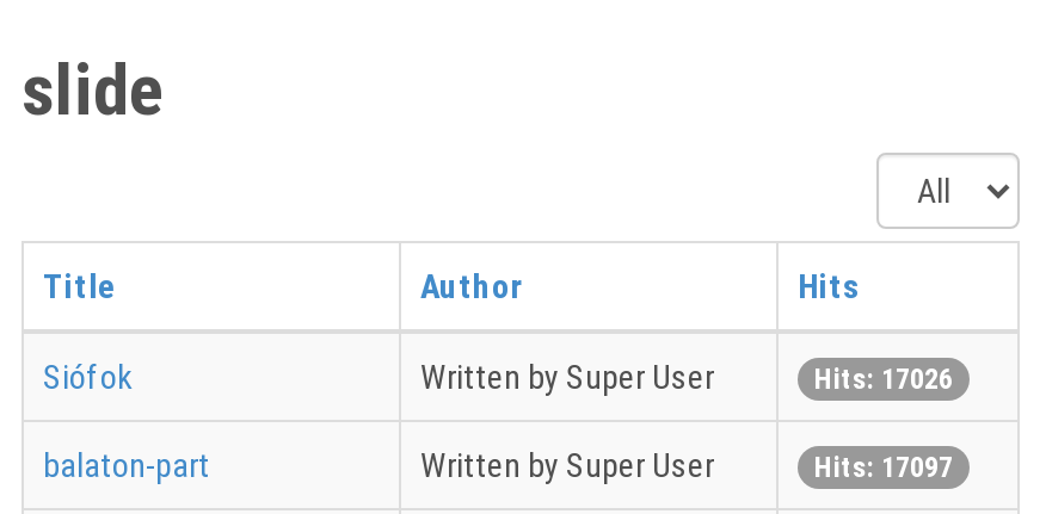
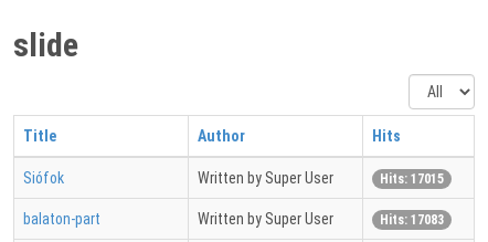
- Hits: 17026
+ Hits: 17015

- Hits: 17097
+ Hits: 17083
